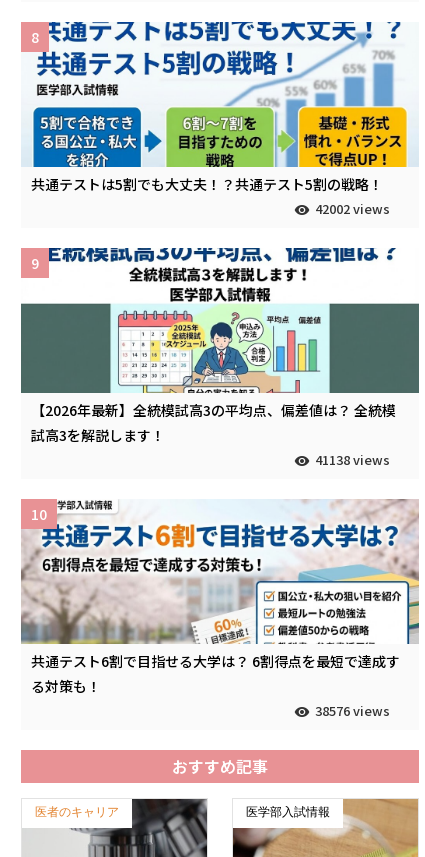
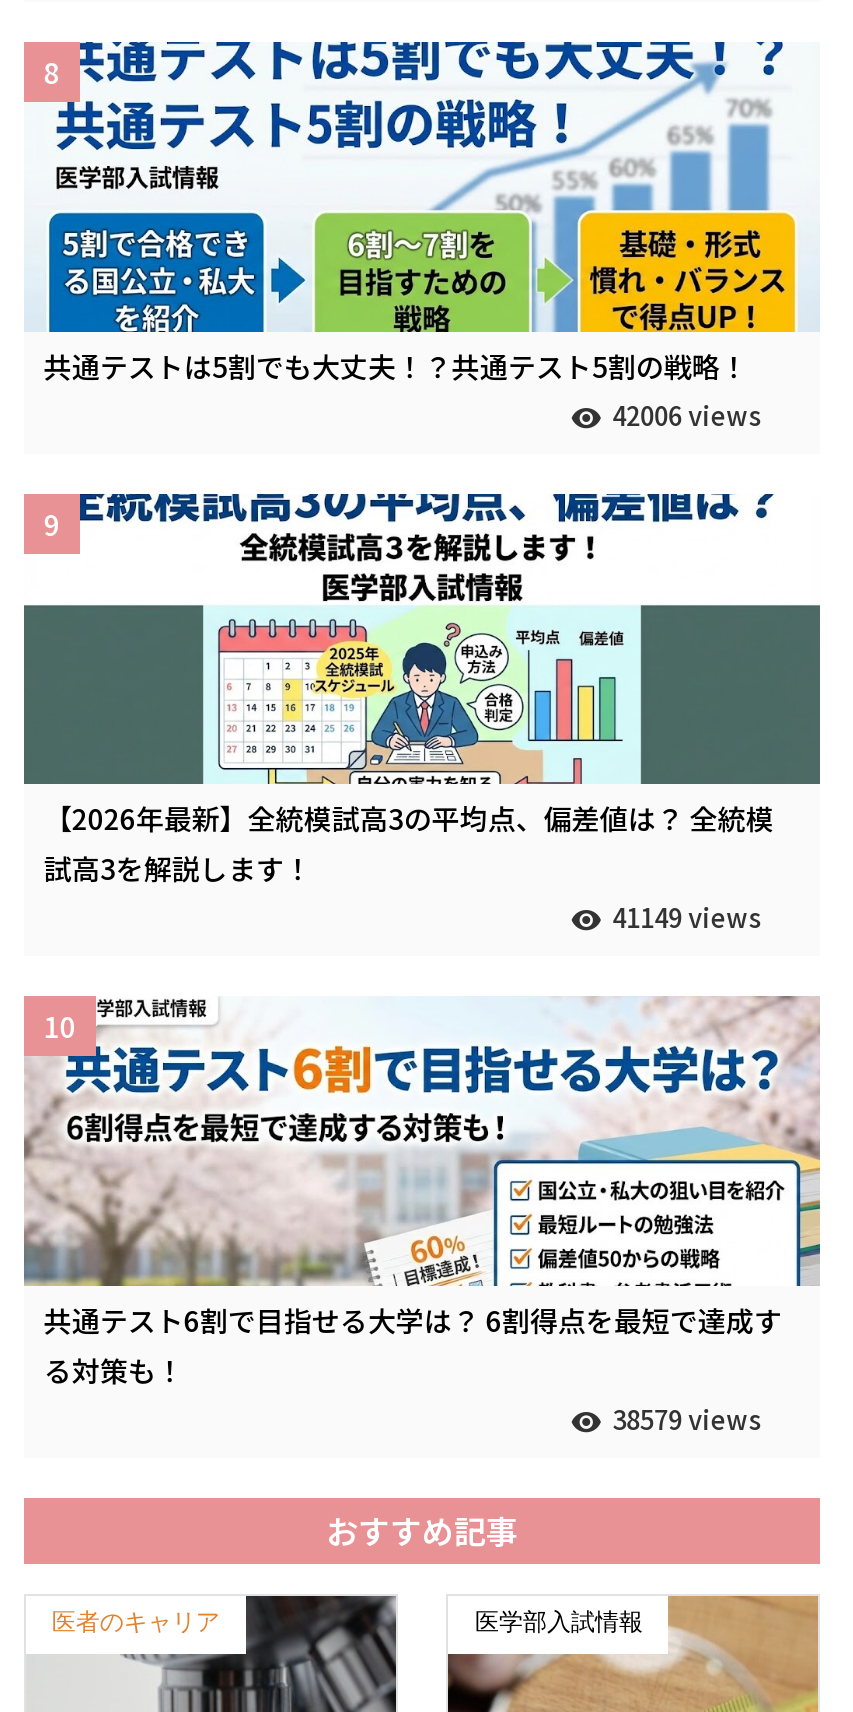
- 42002 views
+ 42006 views

- 41138 views
+ 41149 views

- 38576 views
+ 38579 views
